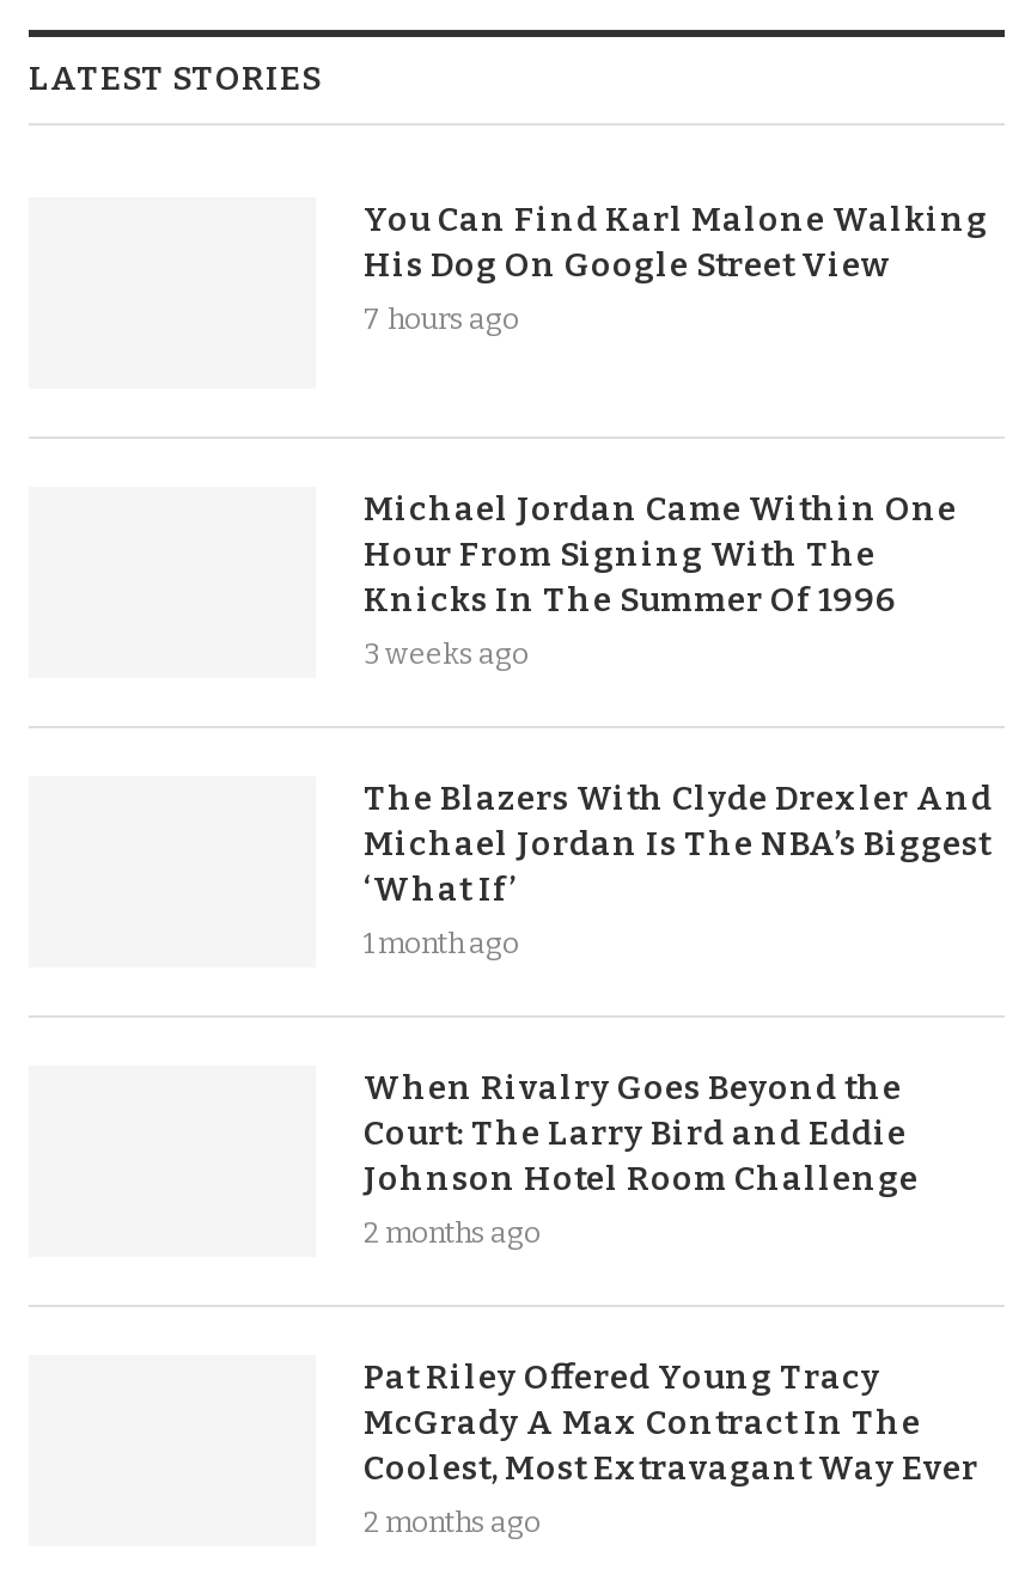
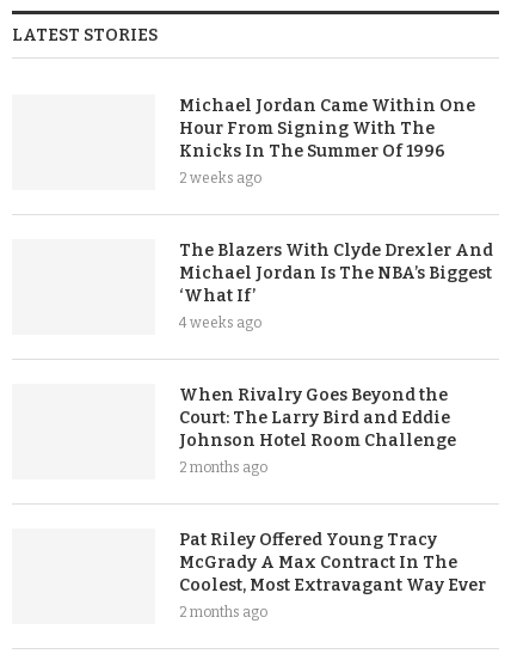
- You Can Find Karl Malone Walking
- His Dog On Google Street View
- 7 hours ago

- 3 weeks ago
+ 2 weeks ago

- 1 month ago
+ 4 weeks ago
